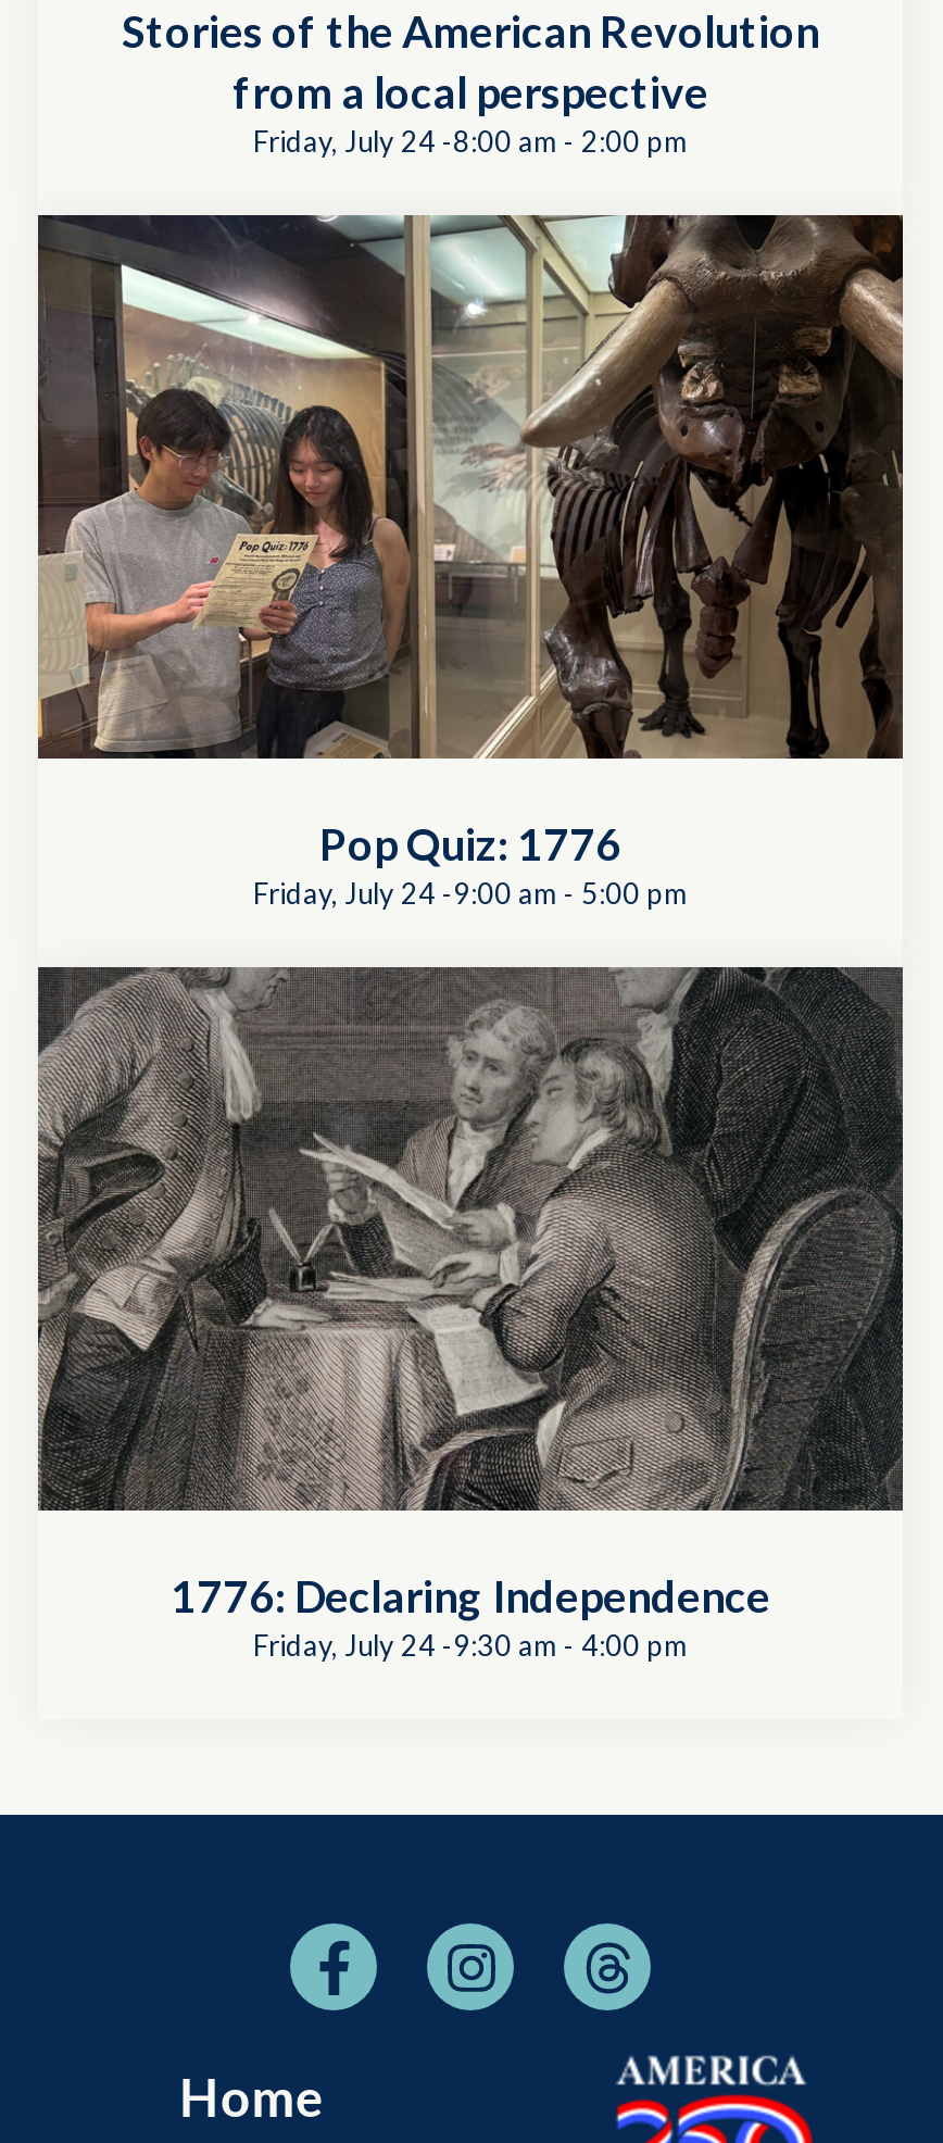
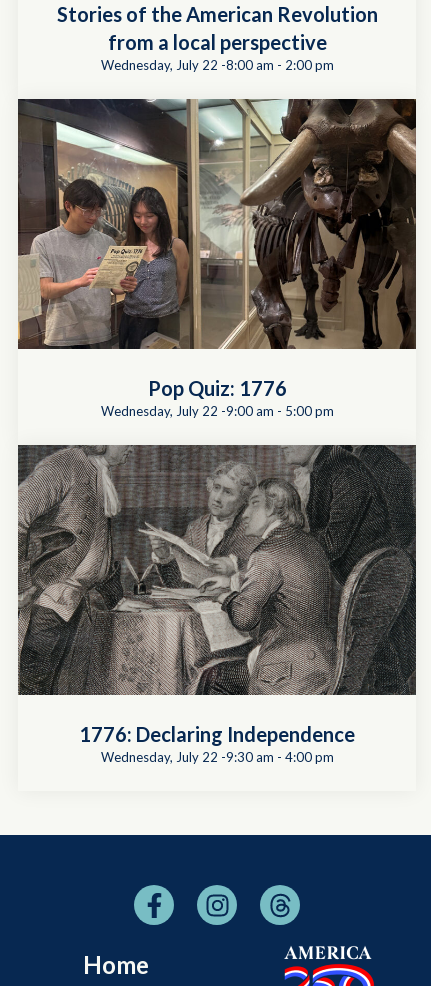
- Friday, July 24 -8:00 am - 2:00 pm
+ Wednesday, July 22 -8:00 am - 2:00 pm

- Friday, July 24 -9:00 am - 5:00 pm
+ Wednesday, July 22 -9:00 am - 5:00 pm

- Friday, July 24 -9:30 am - 4:00 pm
+ Wednesday, July 22 -9:30 am - 4:00 pm
